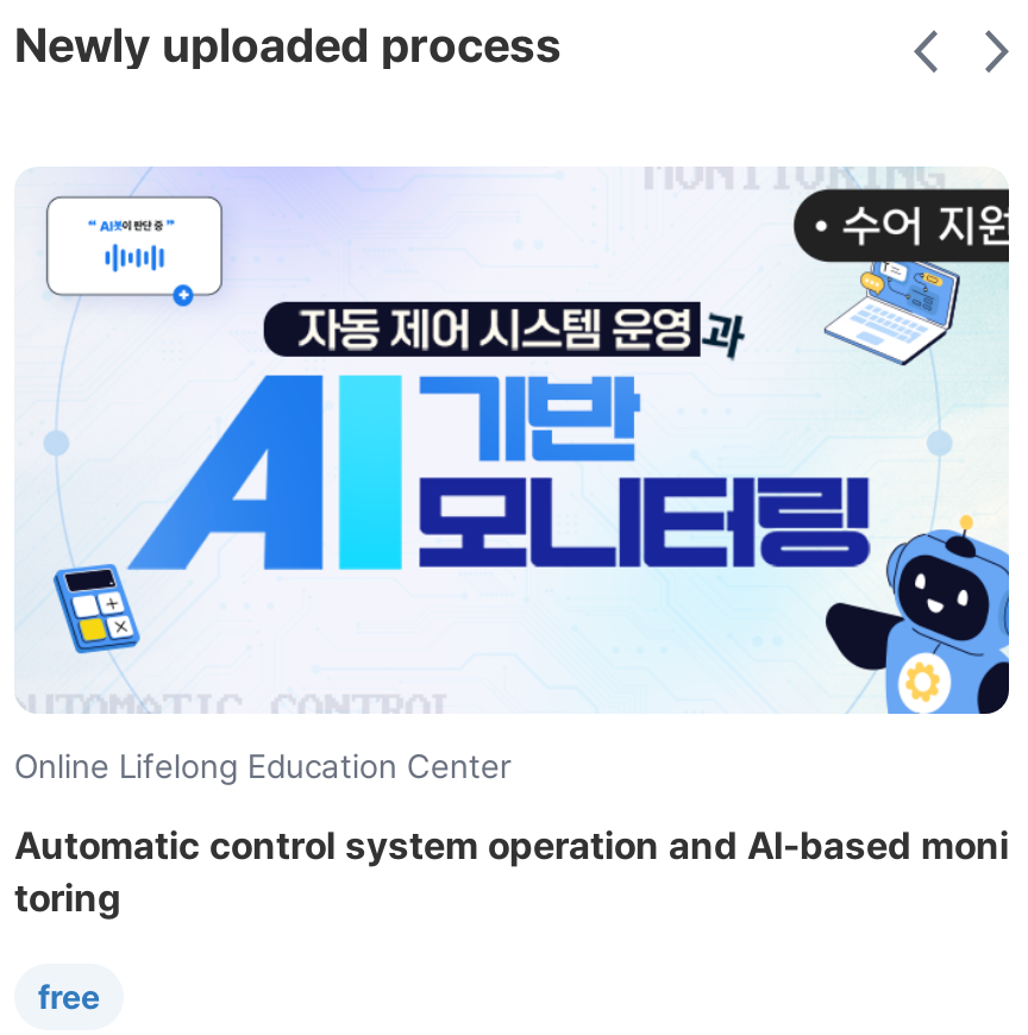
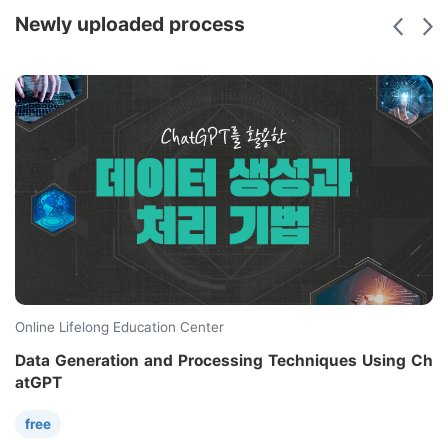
- [image]
+ [image]

- Automatic control system operation and AI-based moni
- toring
+ Data Generation and Processing Techniques Using Ch
+ atGPT
